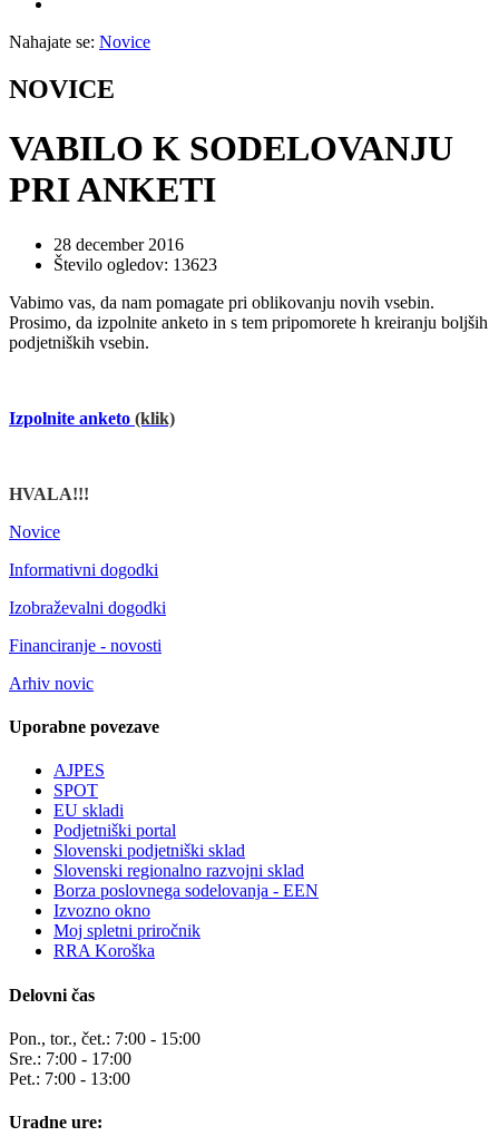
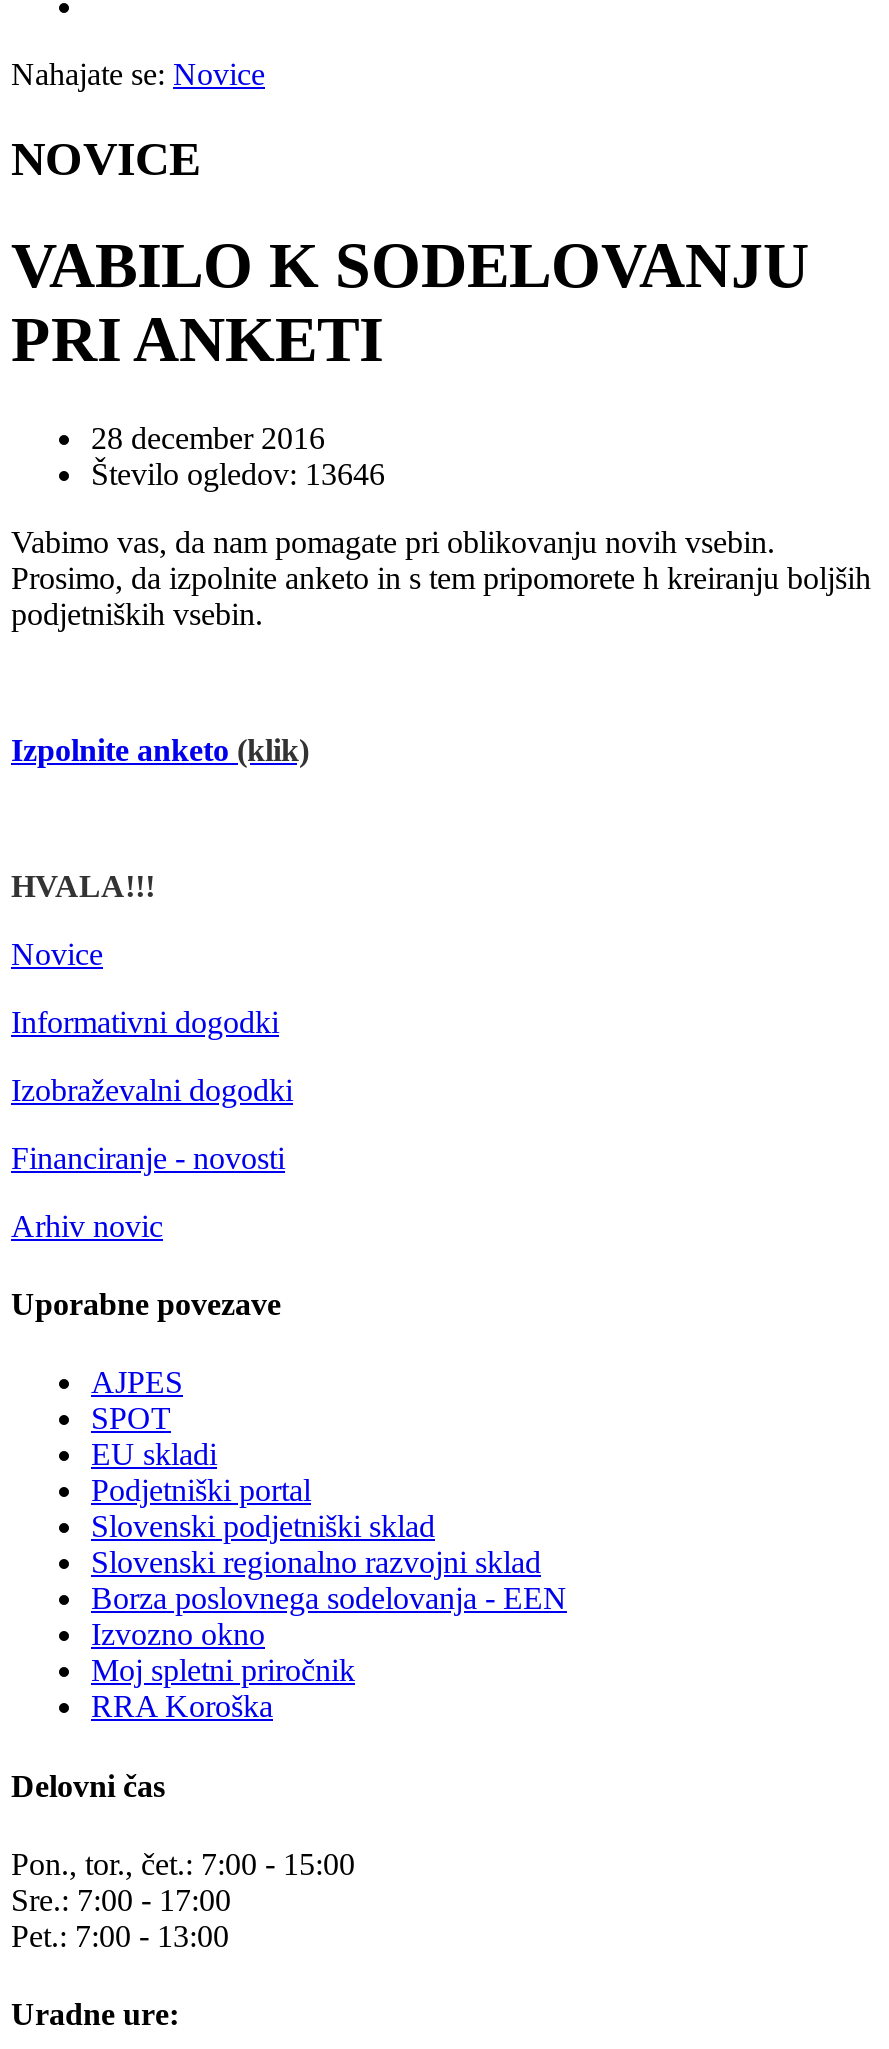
- Število ogledov: 13623
+ Število ogledov: 13646
